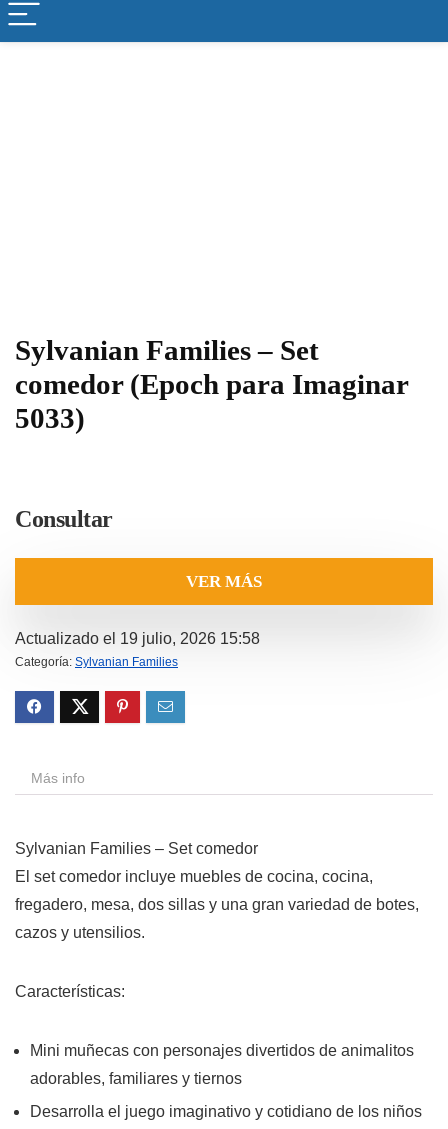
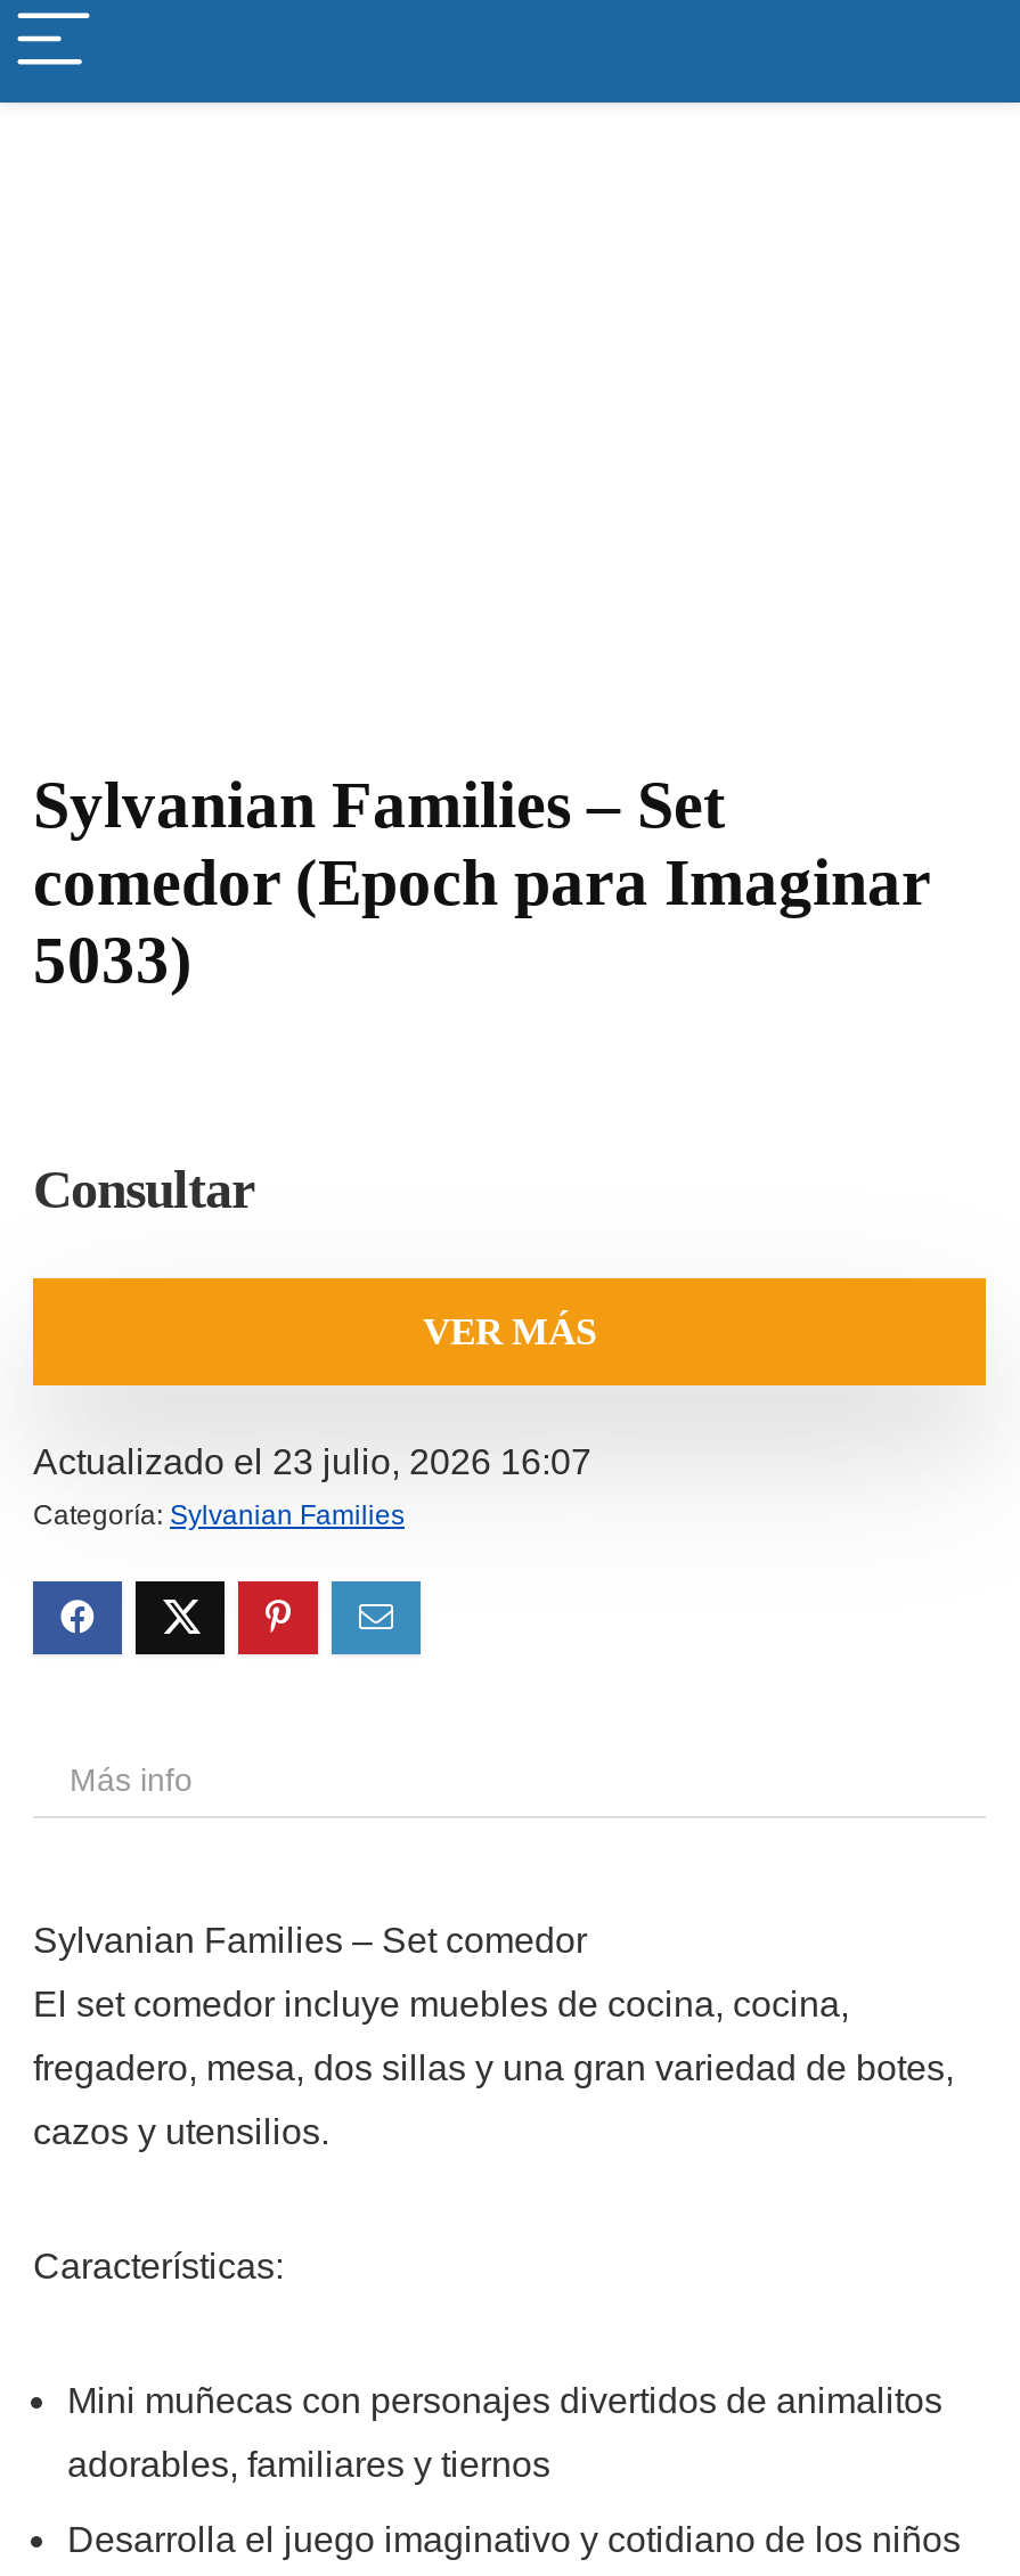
- Actualizado el 19 julio, 2026 15:58
+ Actualizado el 23 julio, 2026 16:07
